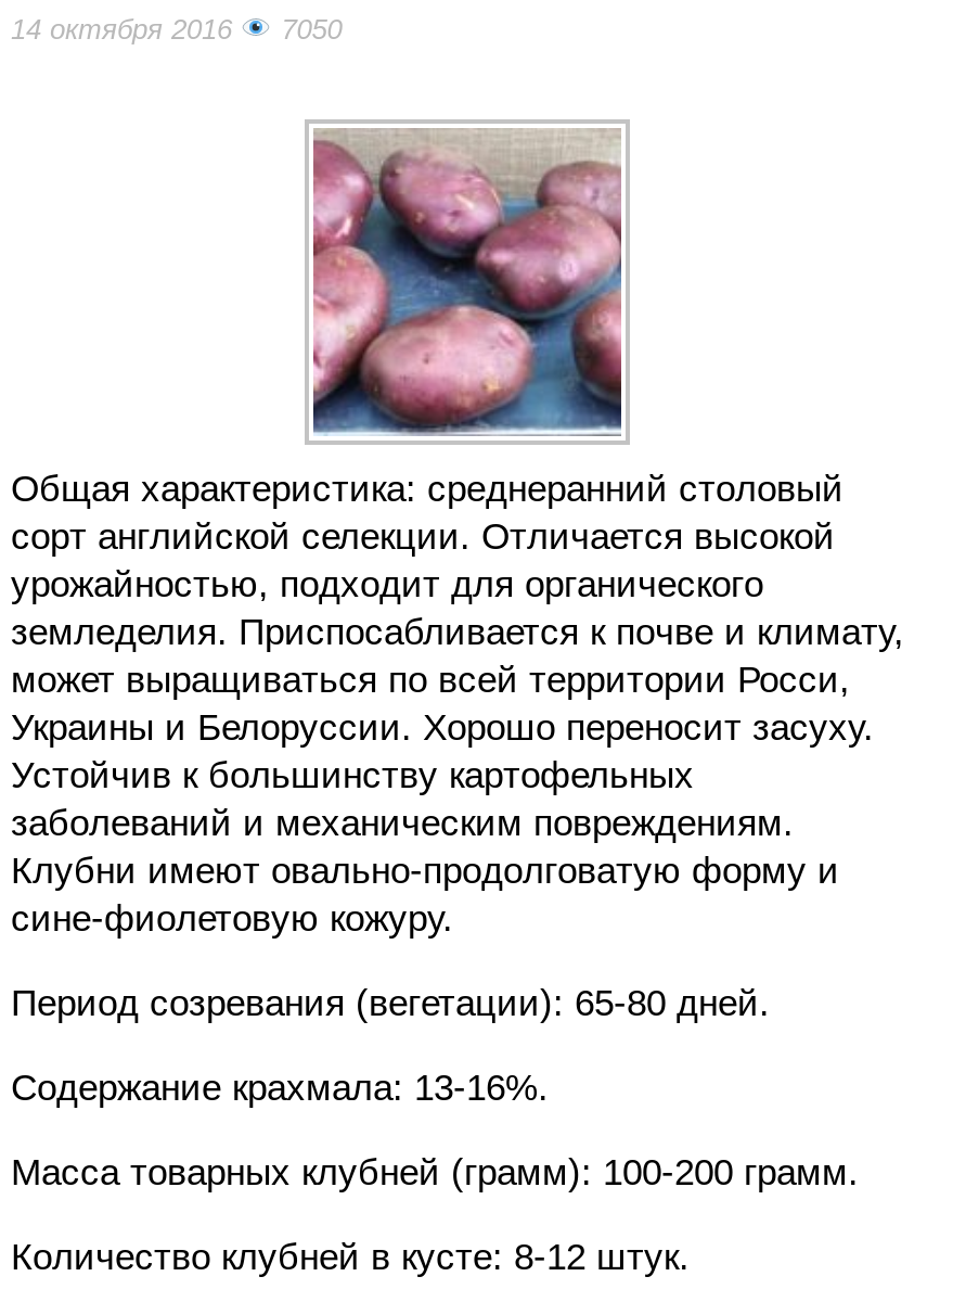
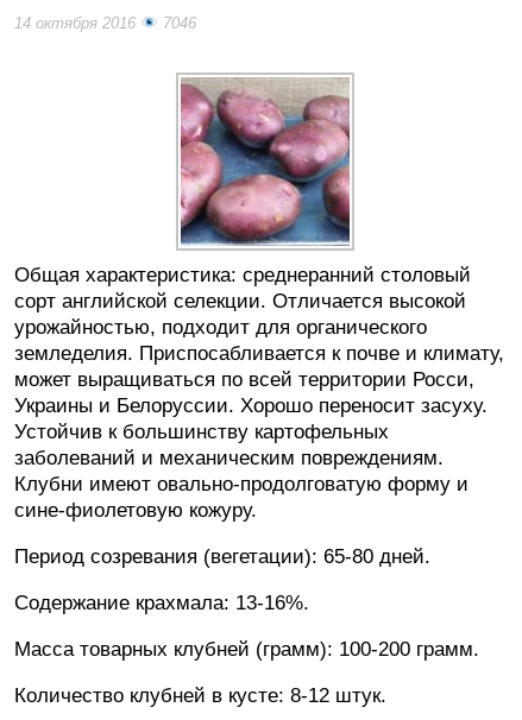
- 14 октября 2016 7050
+ 14 октября 2016 7046
